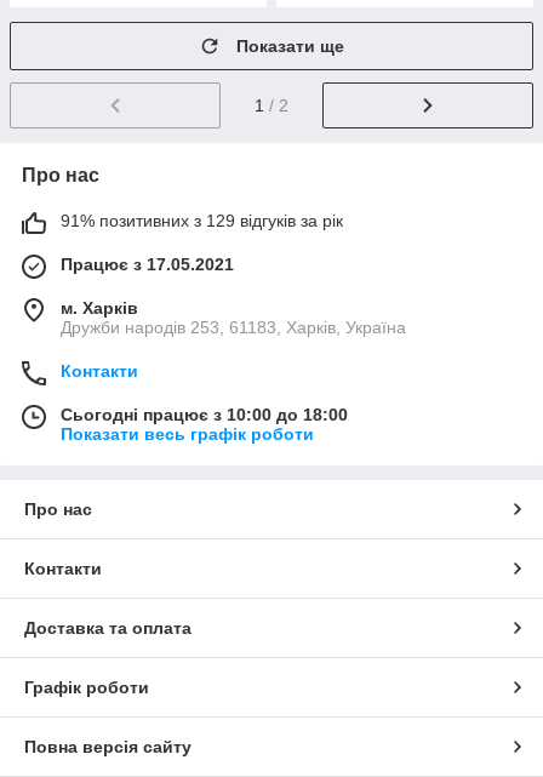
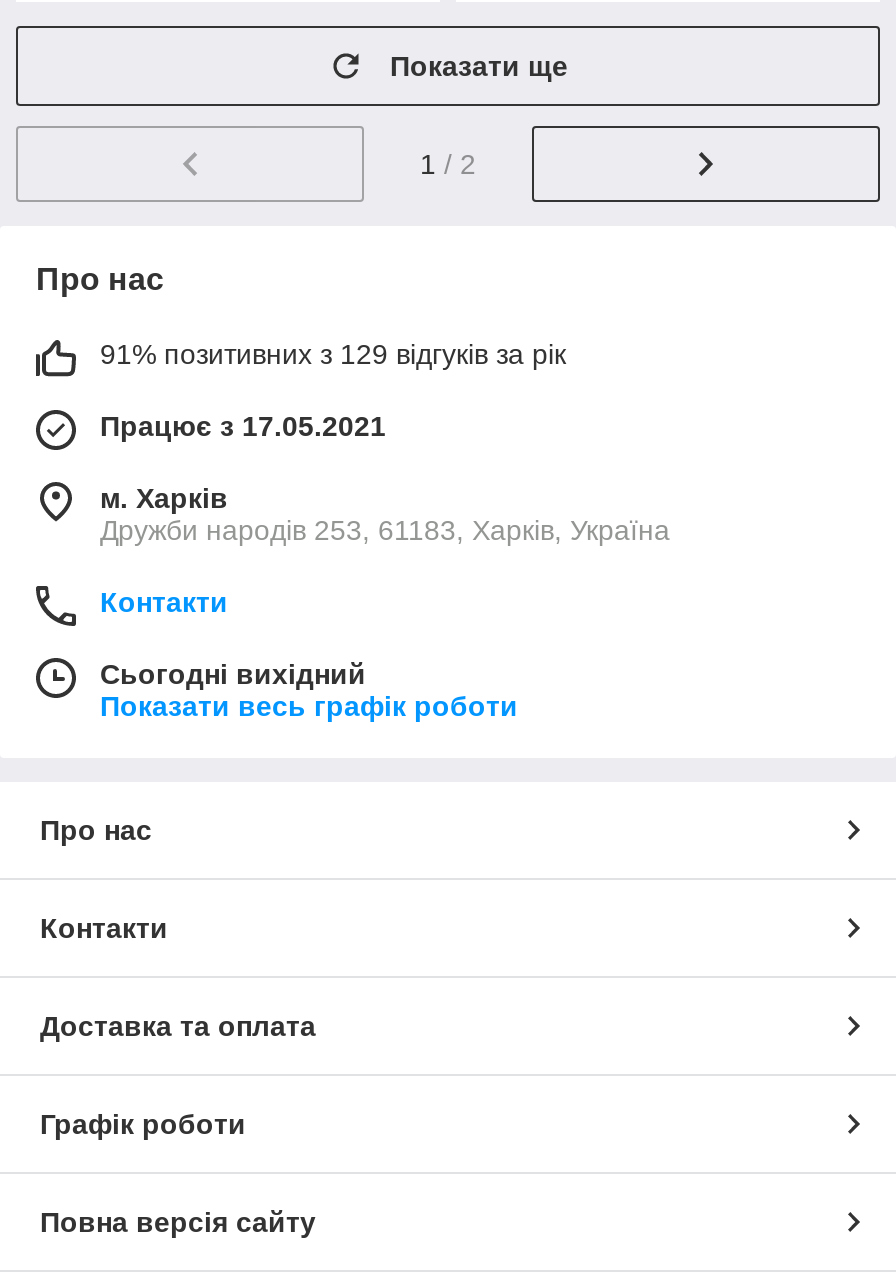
- Сьогодні працює з 10:00 до 18:00
+ Сьогодні вихідний
